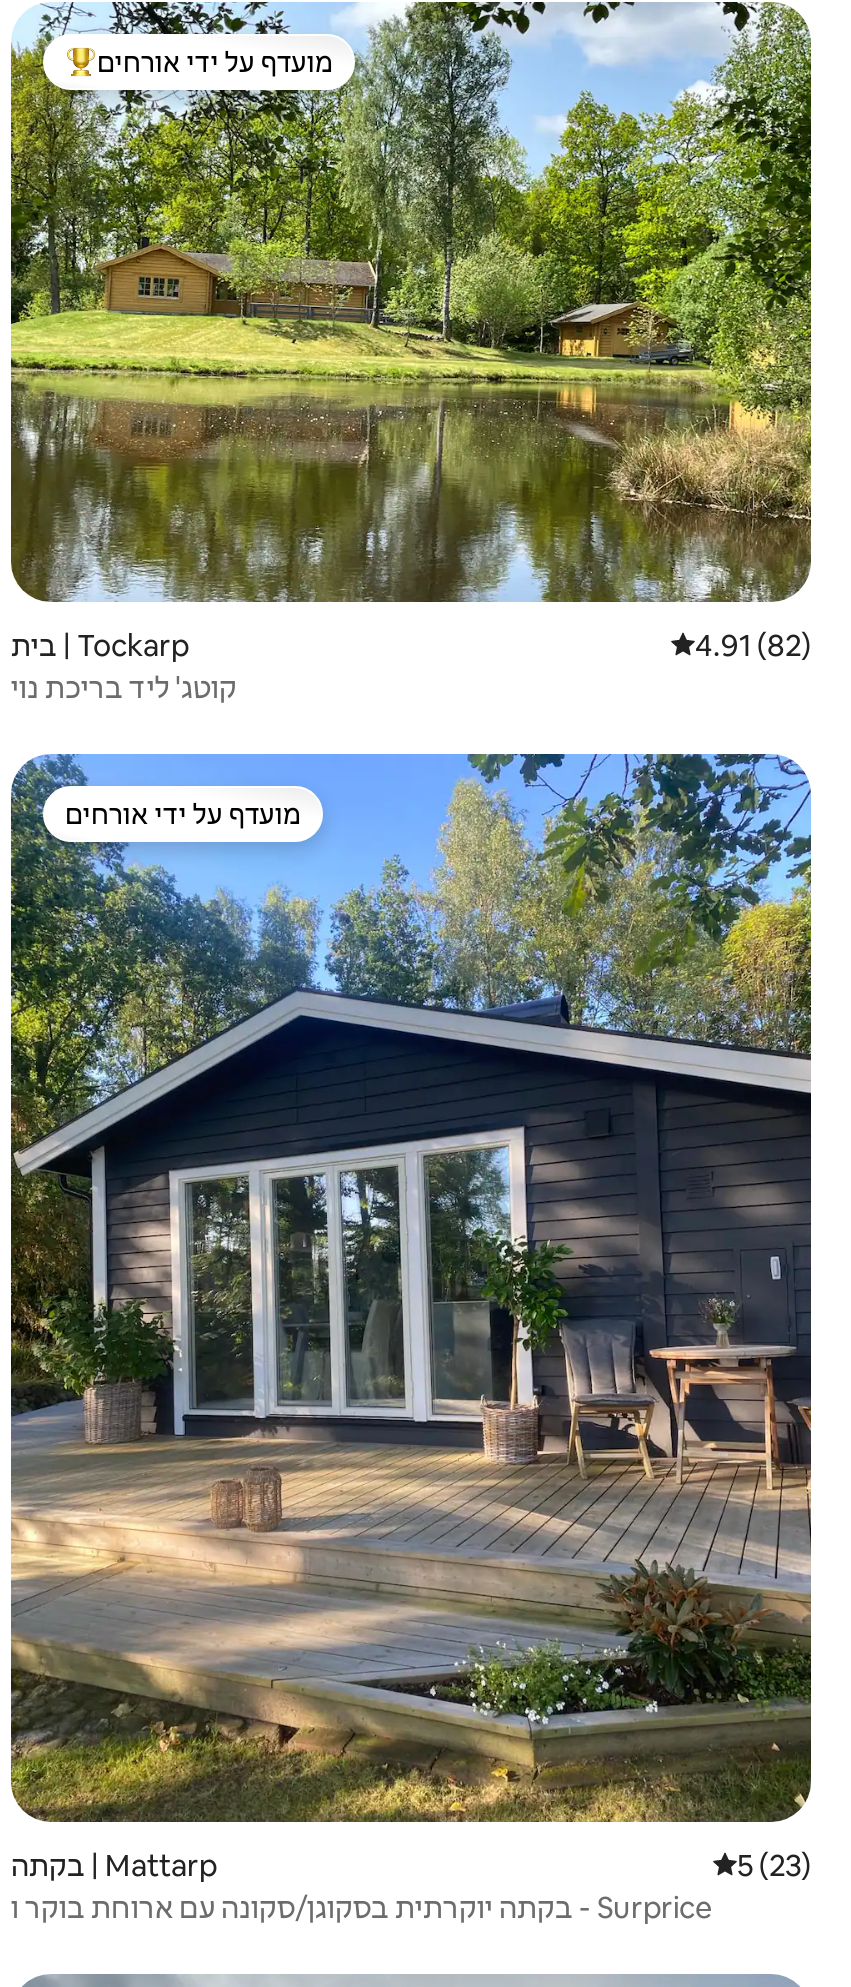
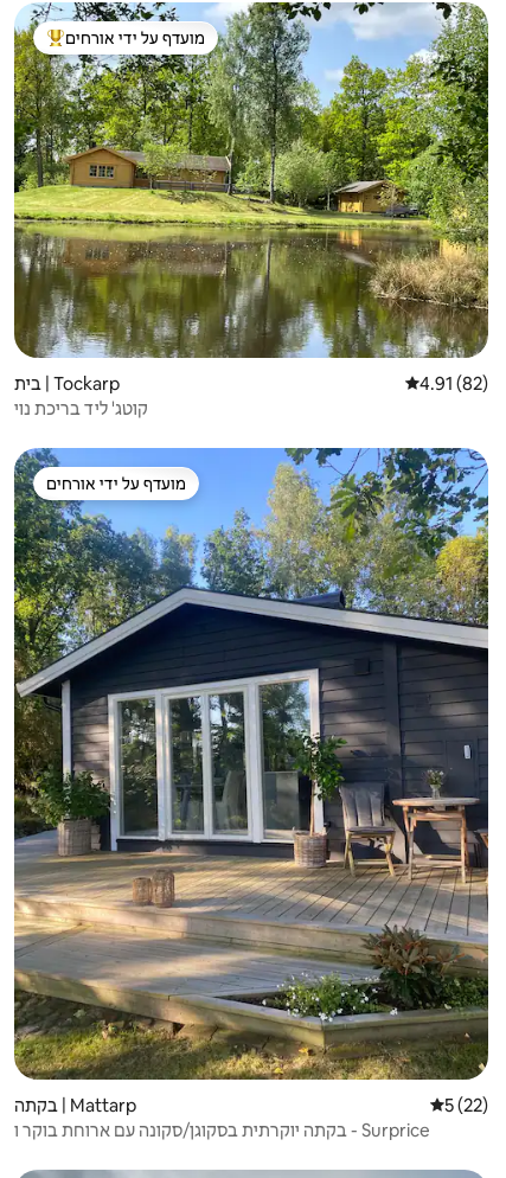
- 5 (23)
+ 5 (22)
